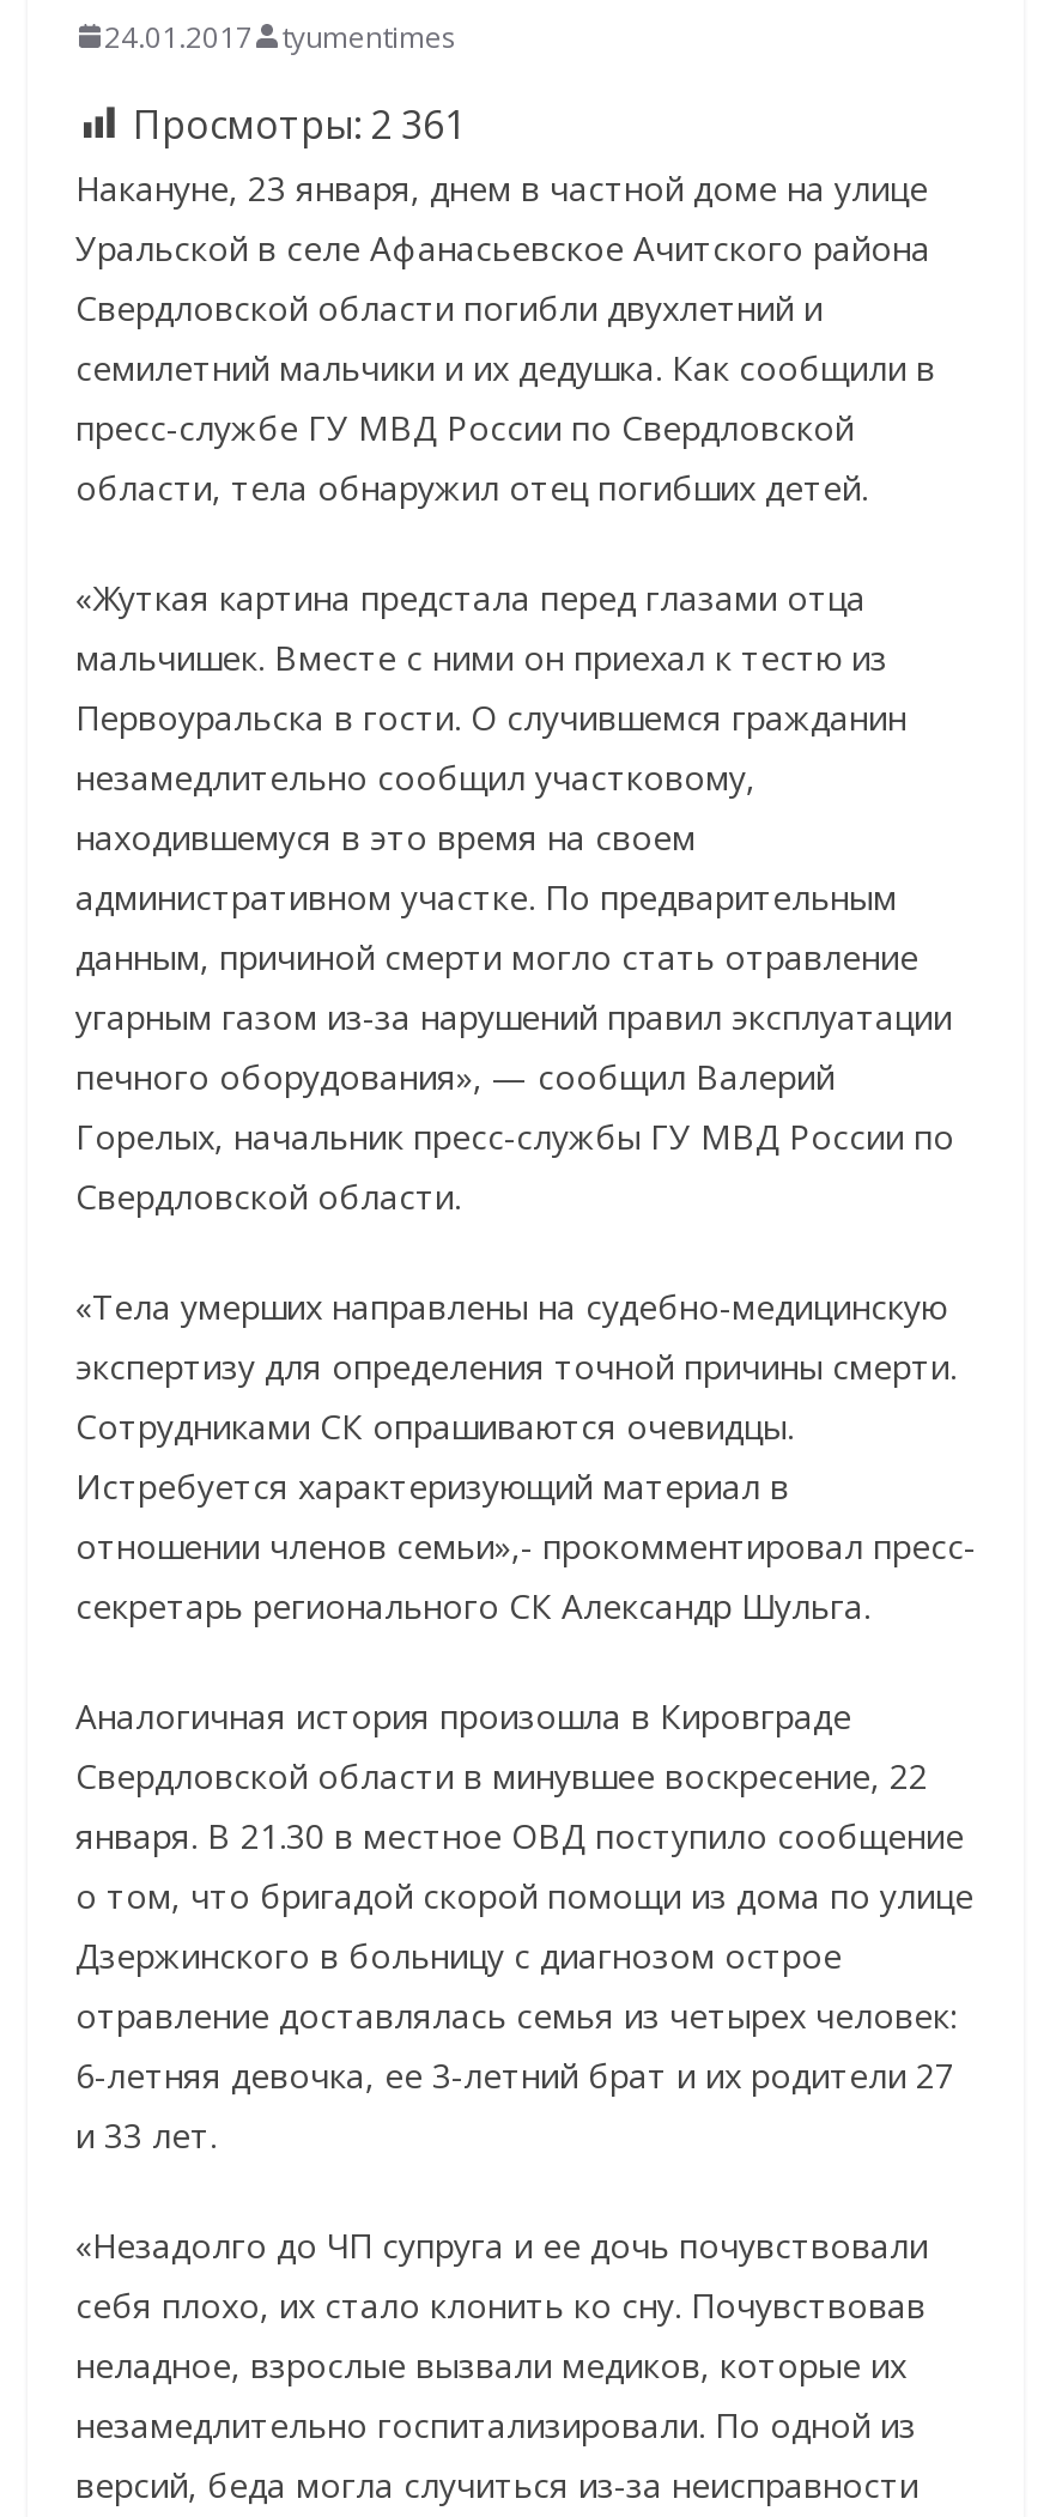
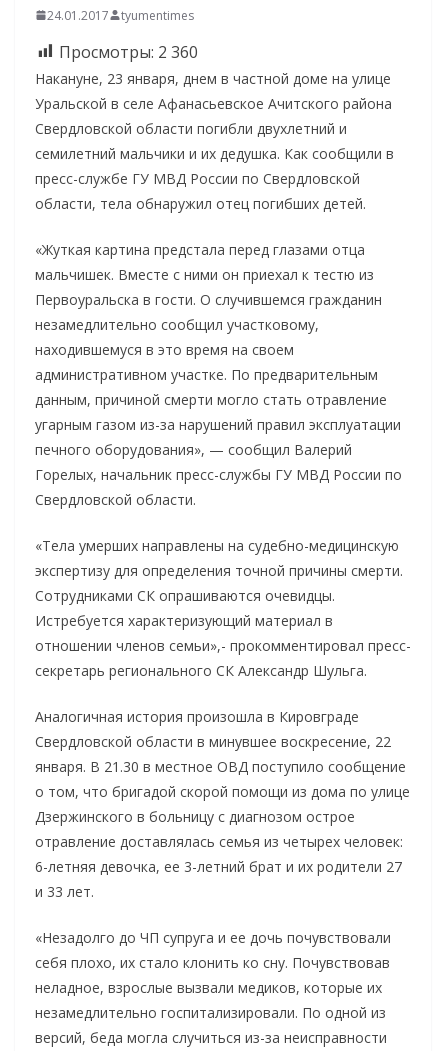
- Просмотры: 2 361
+ Просмотры: 2 360
